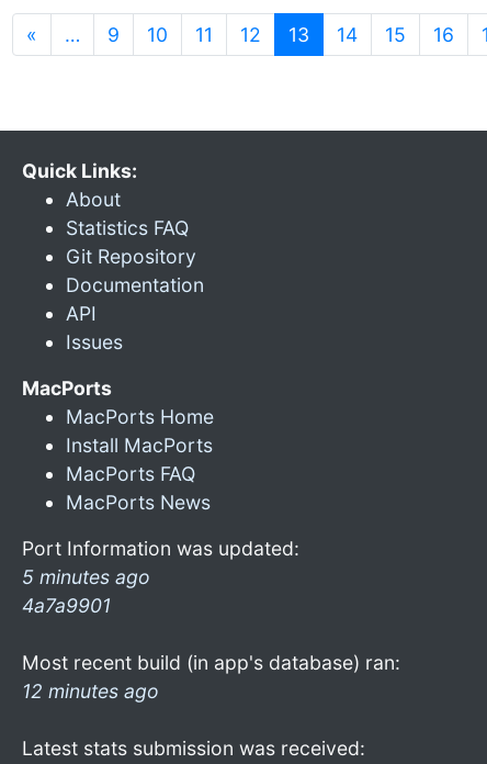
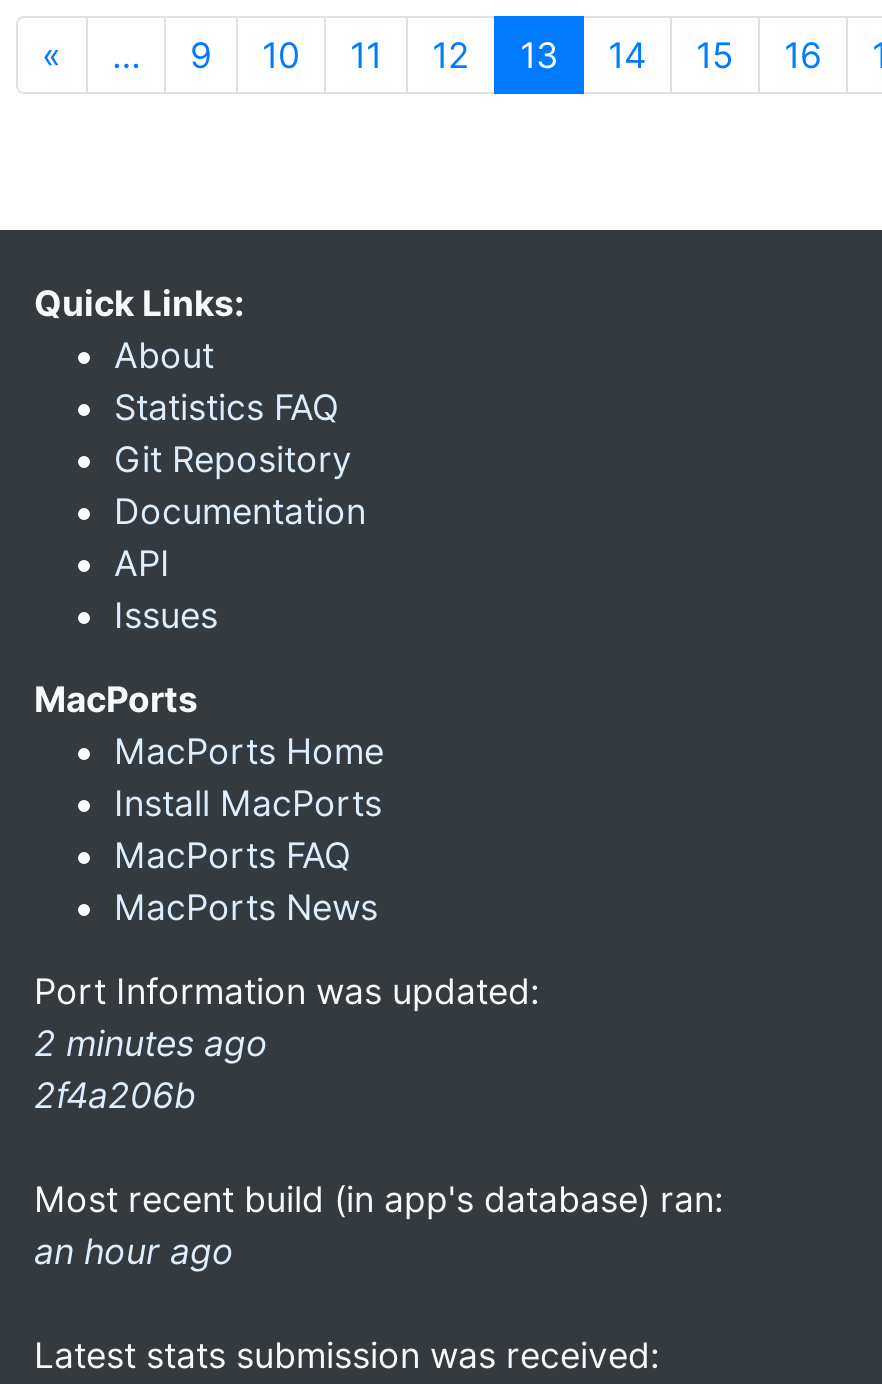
- 5 minutes ago
- 4a7a9901
+ 2 minutes ago
+ 2f4a206b

- 12 minutes ago
+ an hour ago
